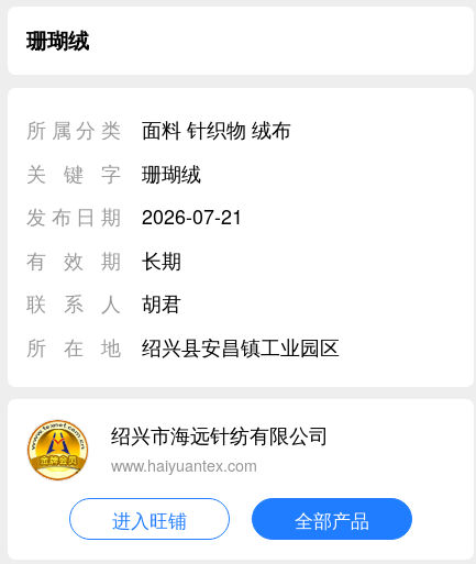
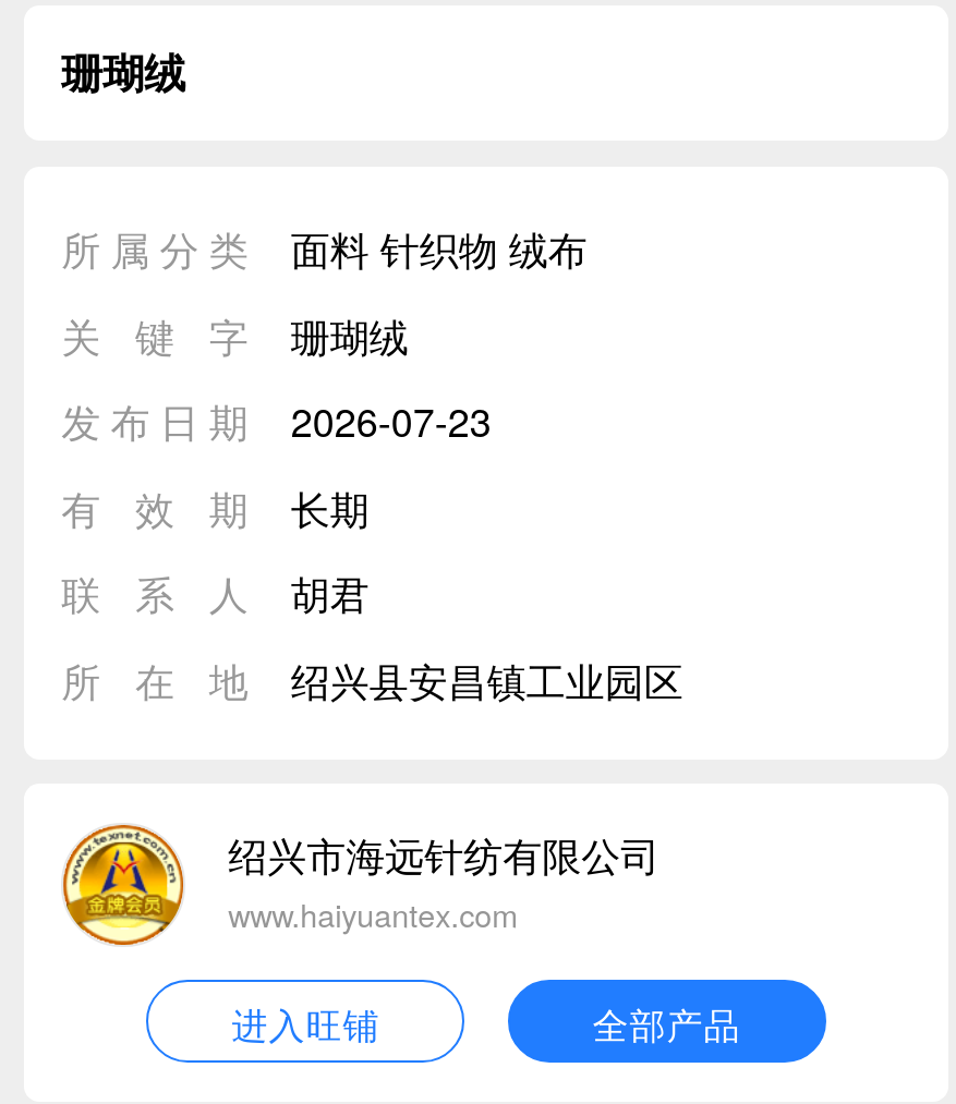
- 发布日期 2026-07-21
+ 发布日期 2026-07-23
